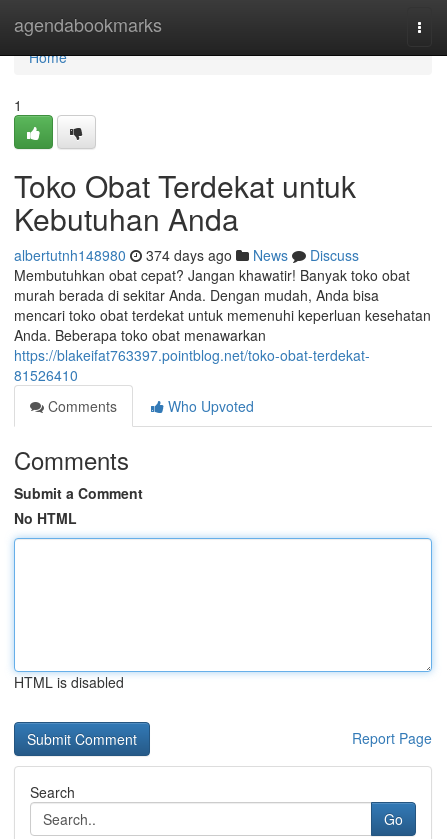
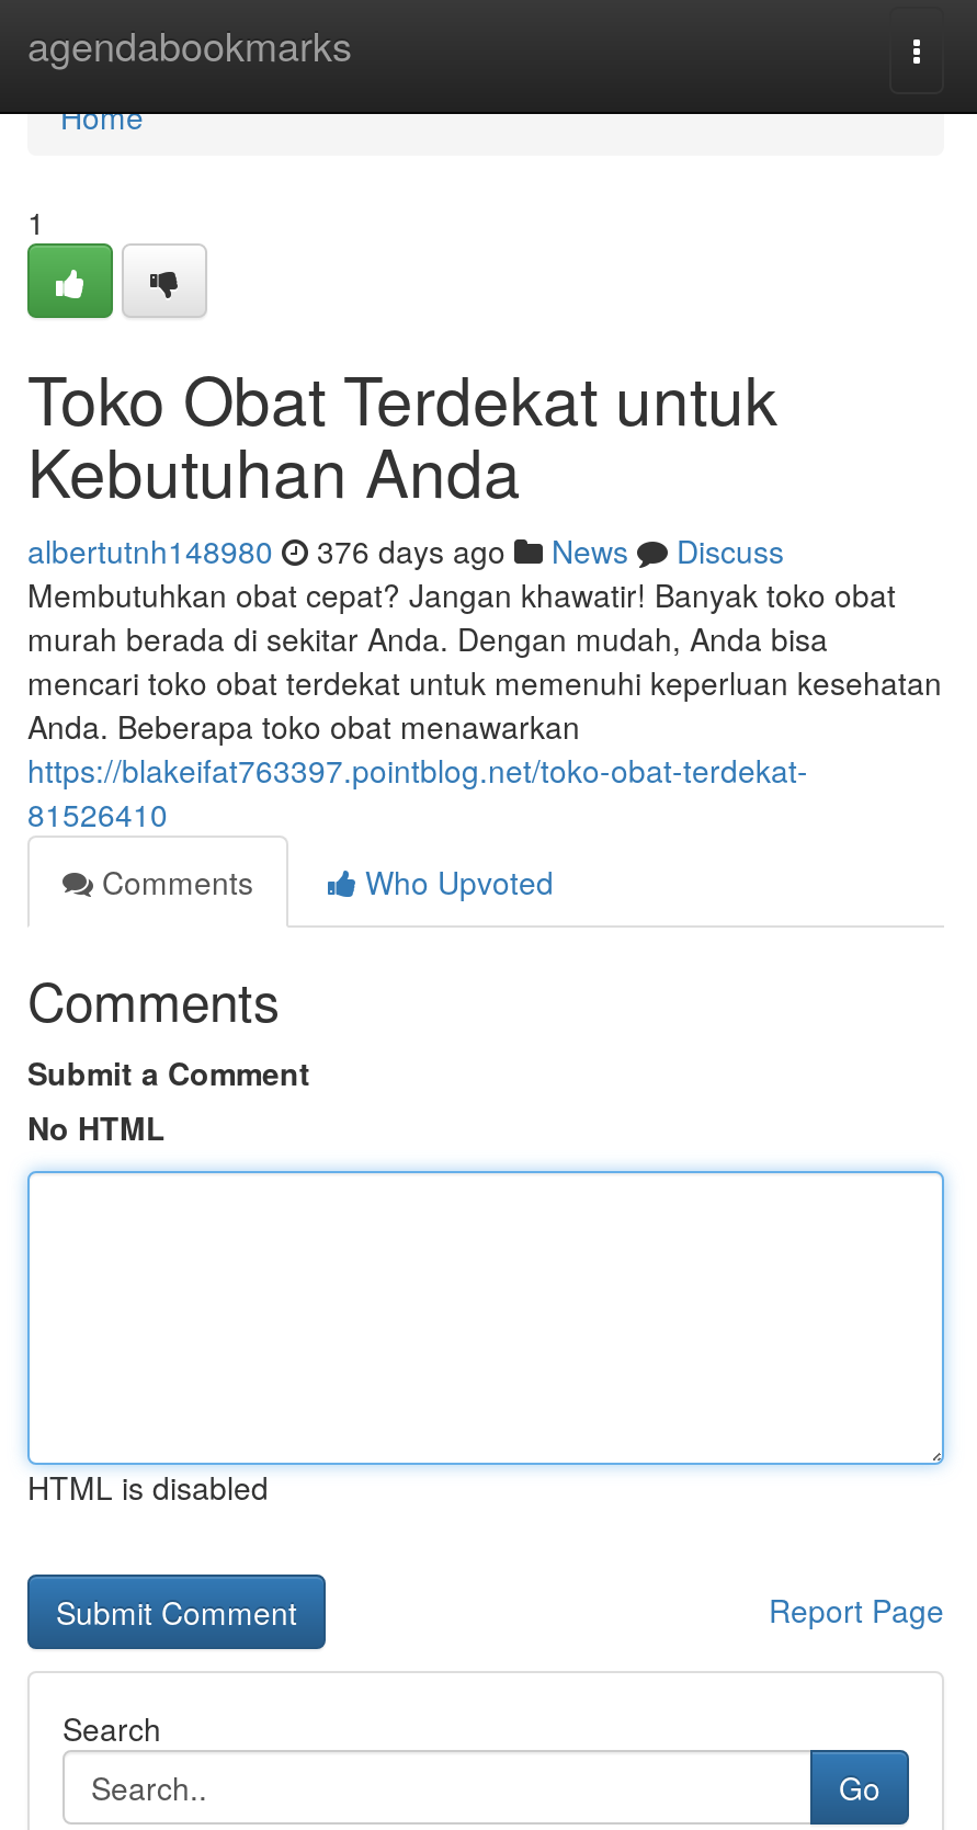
- albertutnh148980 374 days ago News Discuss
+ albertutnh148980 376 days ago News Discuss
